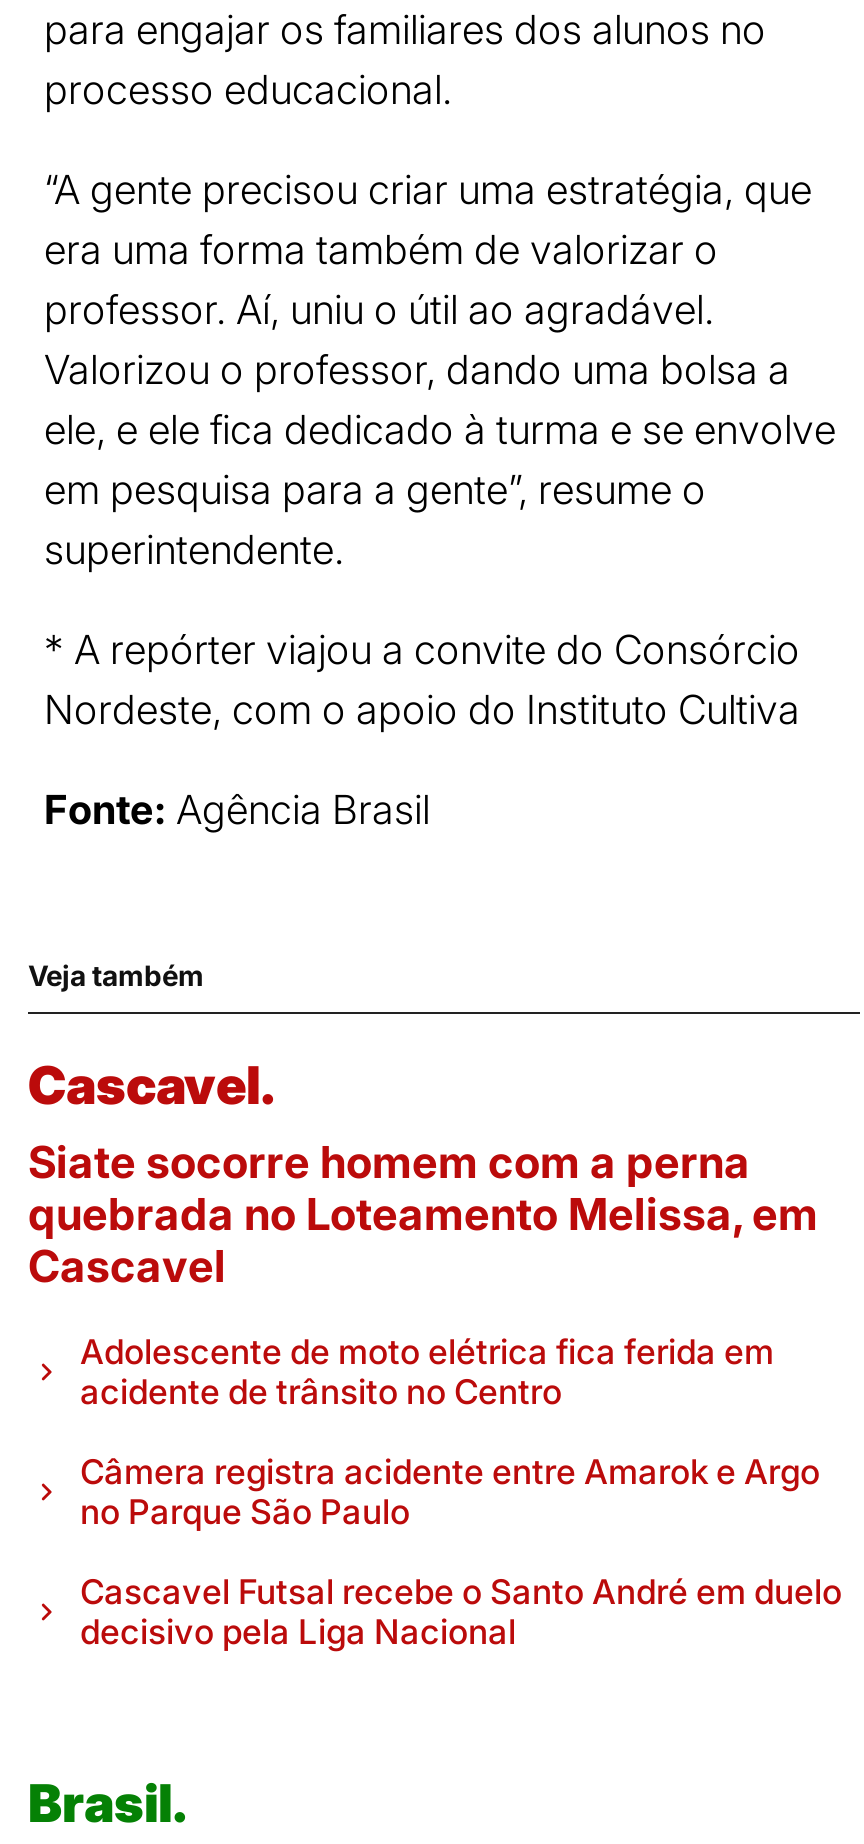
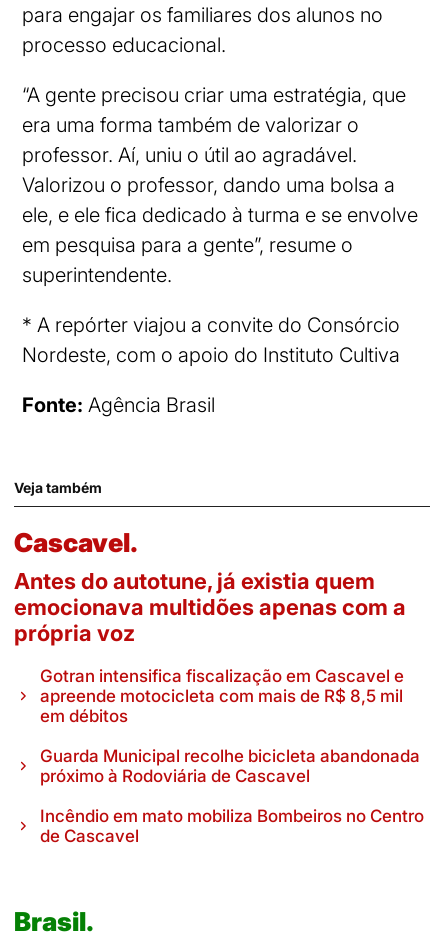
- Siate socorre homem com a perna
- quebrada no Loteamento Melissa, em
- Cascavel
+ Antes do autotune, já existia quem
+ emocionava multidões apenas com a
+ própria voz

- Adolescente de moto elétrica fica ferida em
- acidente de trânsito no Centro
+ Gotran intensifica fiscalização em Cascavel e
+ apreende motocicleta com mais de R$ 8,5 mil
+ em débitos

- Câmera registra acidente entre Amarok e Argo
- no Parque São Paulo
+ Guarda Municipal recolhe bicicleta abandonada
+ próximo à Rodoviária de Cascavel

- Cascavel Futsal recebe o Santo André em duelo
- decisivo pela Liga Nacional
+ Incêndio em mato mobiliza Bombeiros no Centro
+ de Cascavel
